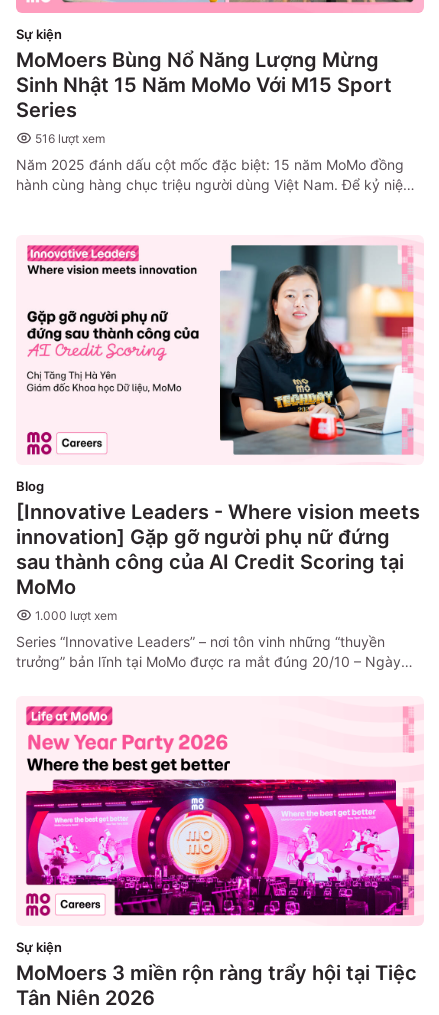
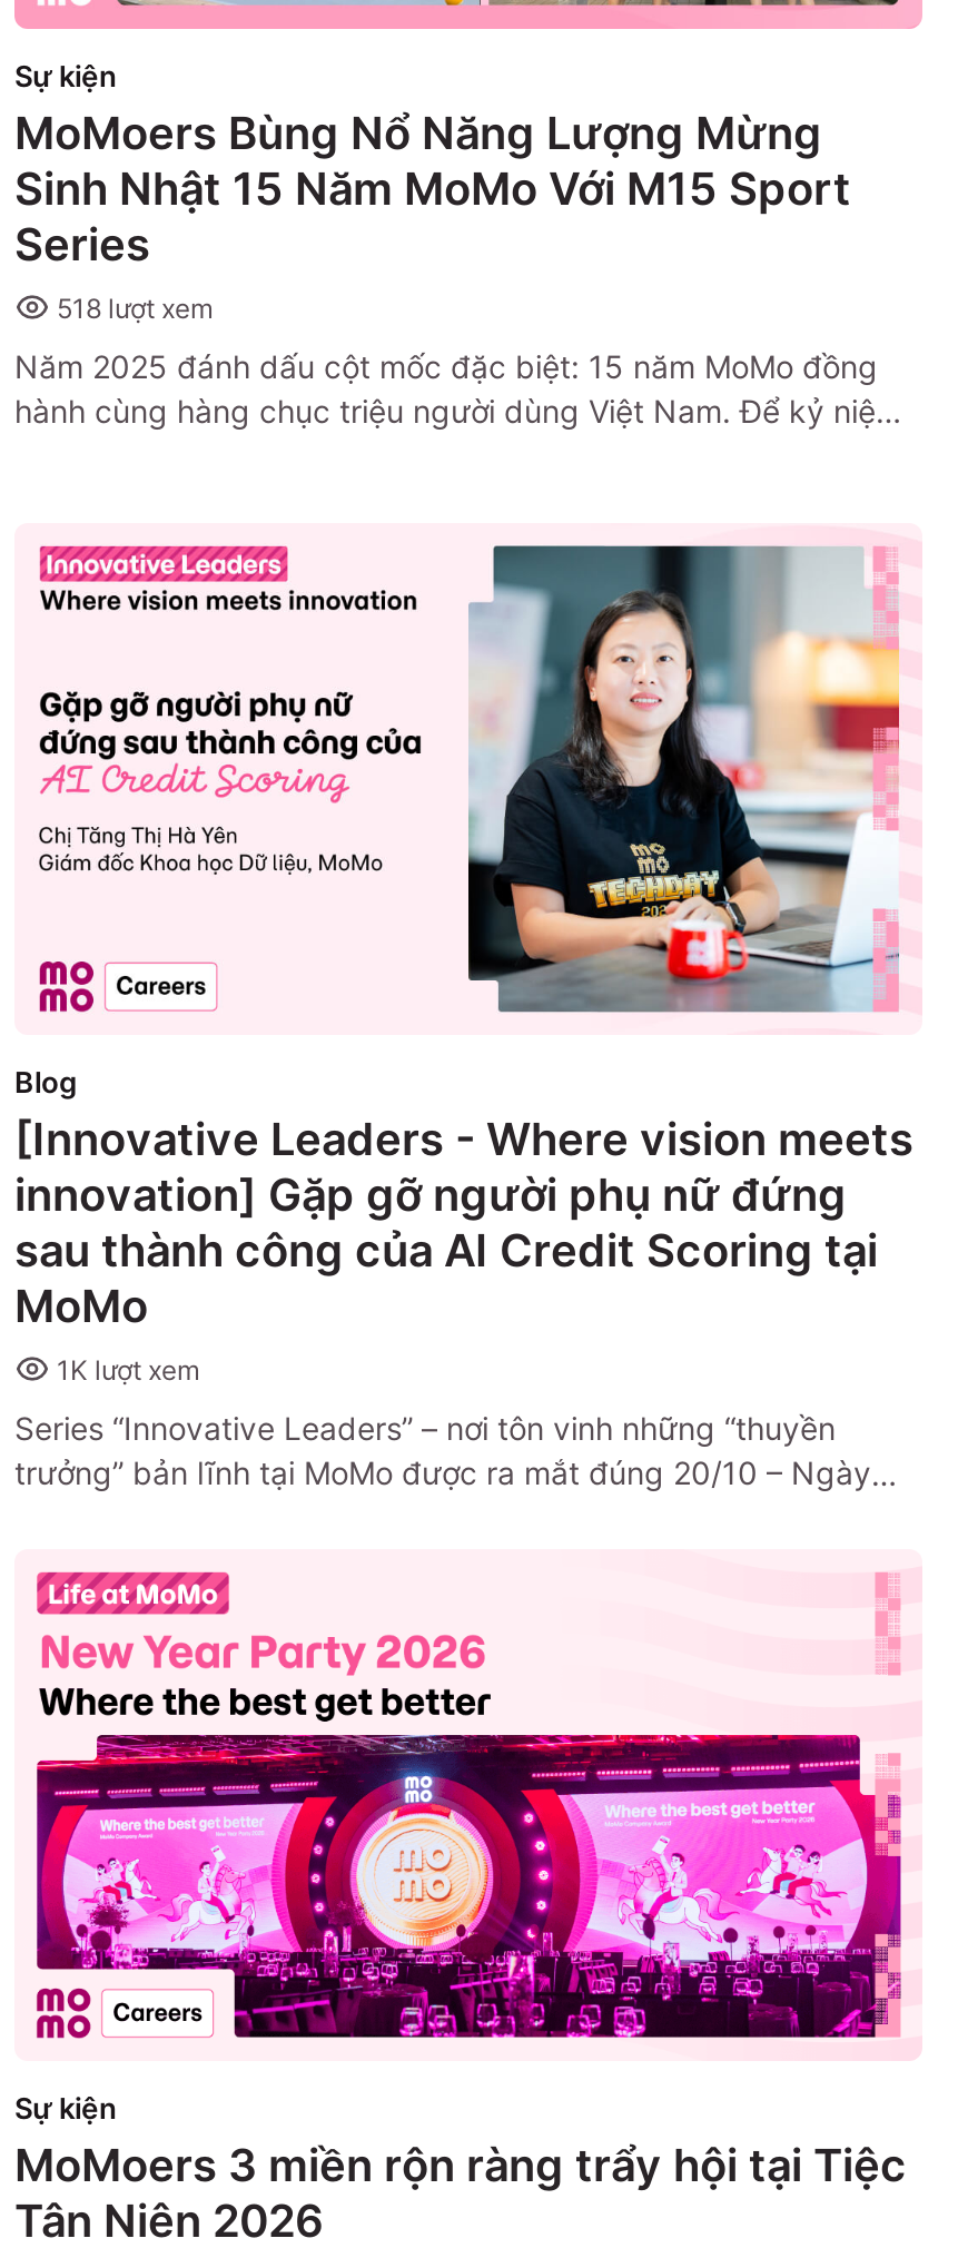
- 516 lượt xem
+ 518 lượt xem

- 1.000 lượt xem
+ 1K lượt xem
